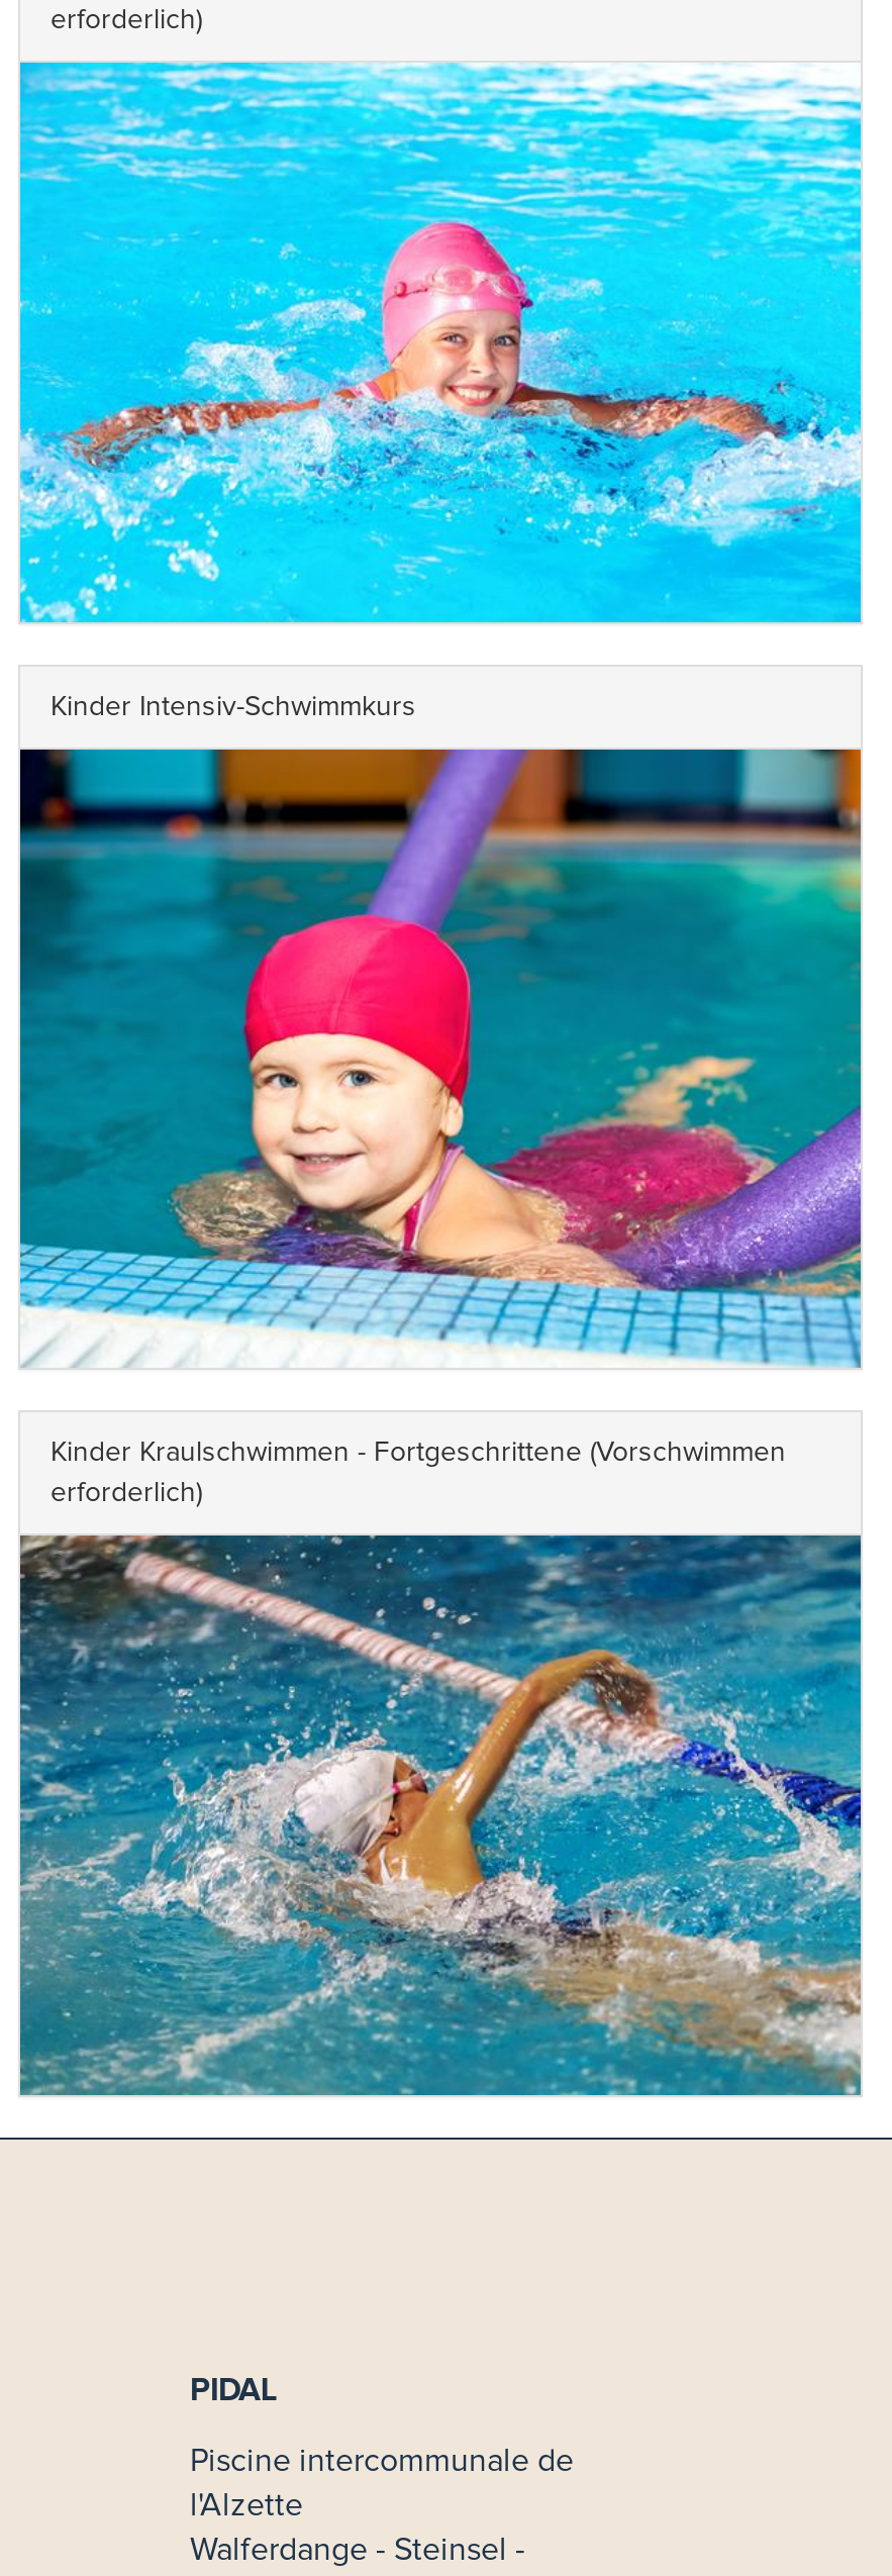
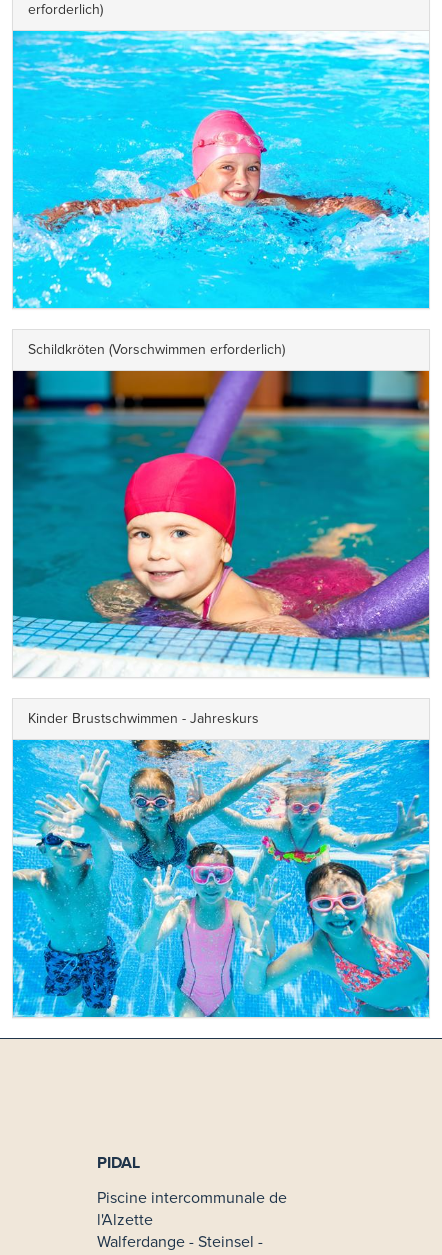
- Kinder Intensiv-Schwimmkurs
+ Schildkröten (Vorschwimmen erforderlich)

- Kinder Kraulschwimmen - Fortgeschrittene (Vorschwimmen
- erforderlich)
+ Kinder Brustschwimmen - Jahreskurs

- [image]
+ [image]
